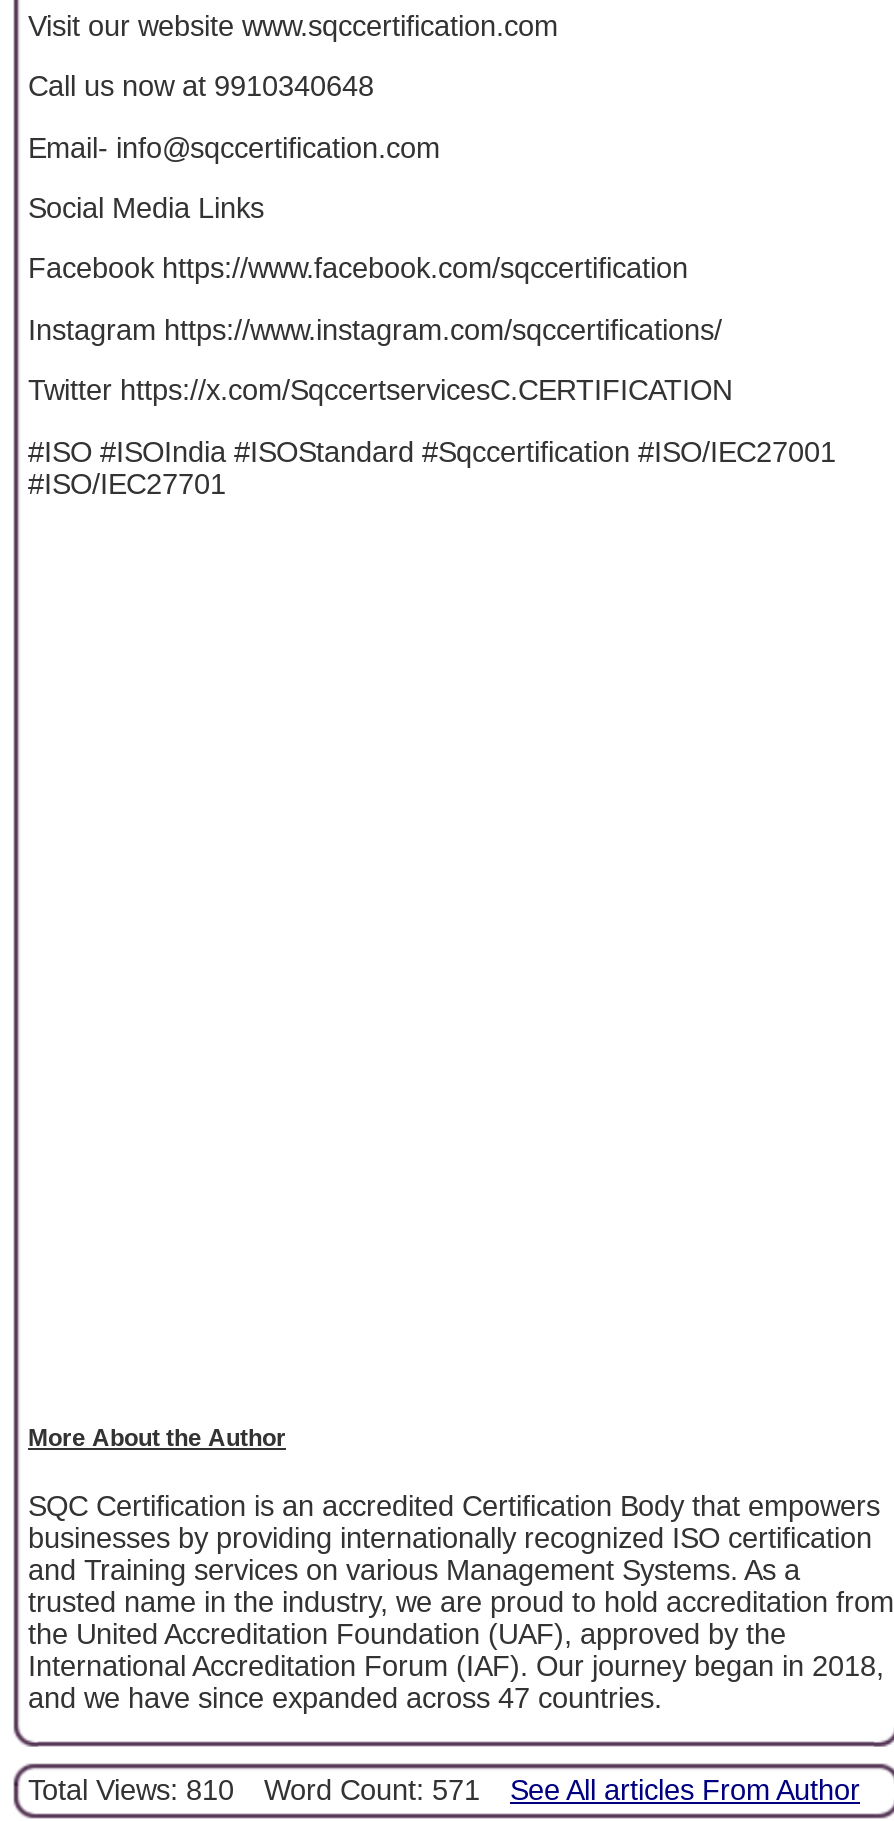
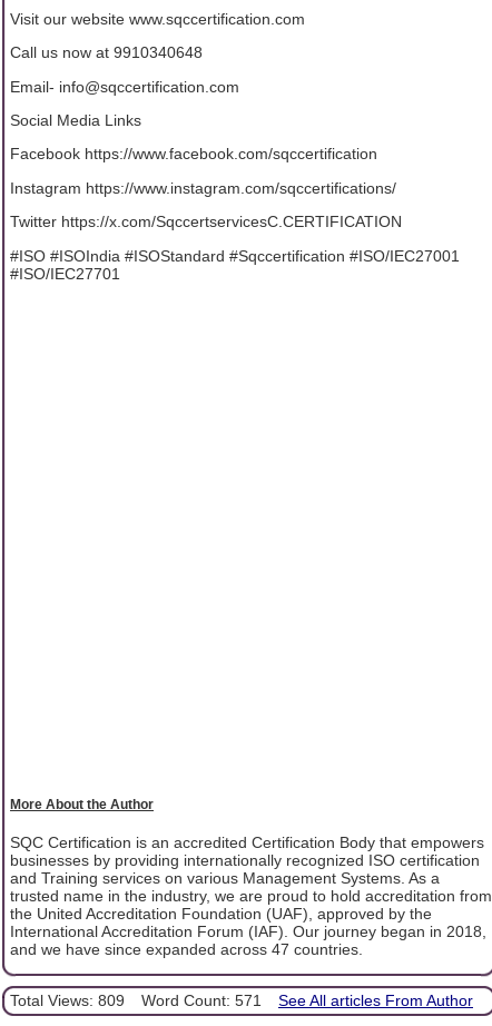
- Total Views: 810 Word Count: 571 See All articles From Author
+ Total Views: 809 Word Count: 571 See All articles From Author
